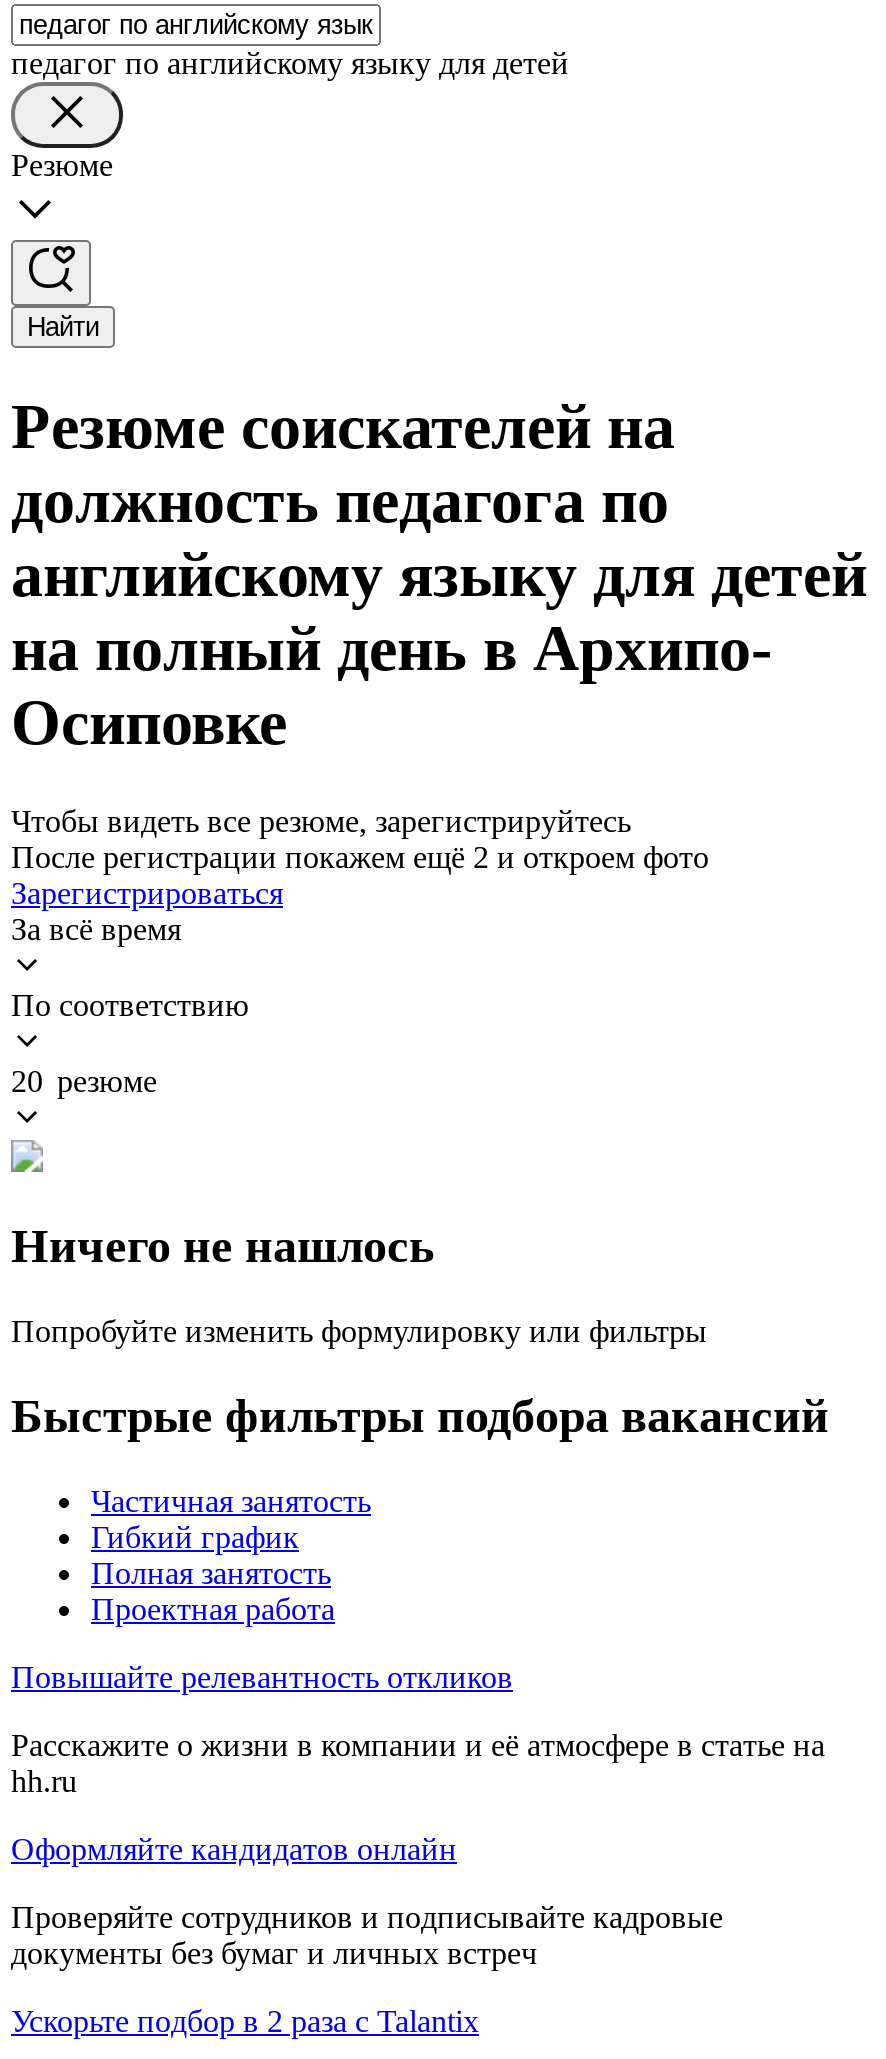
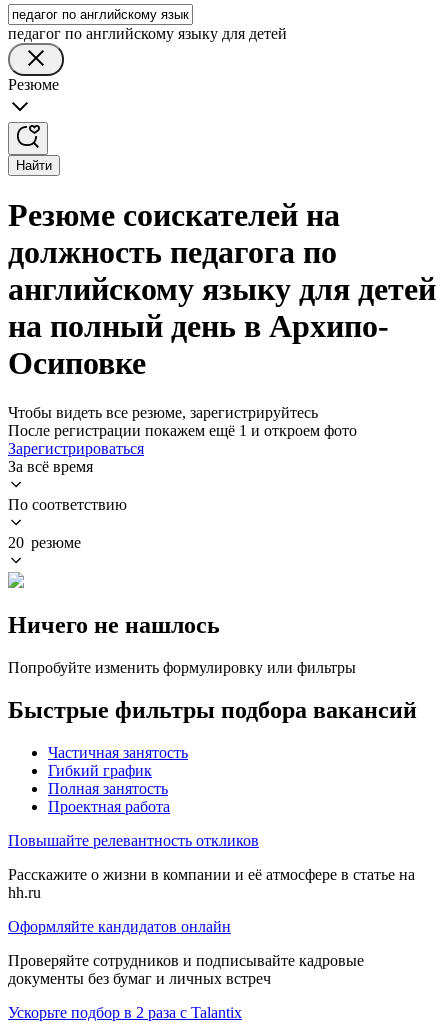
- После регистрации покажем ещё 2 и откроем фото
+ После регистрации покажем ещё 1 и откроем фото
